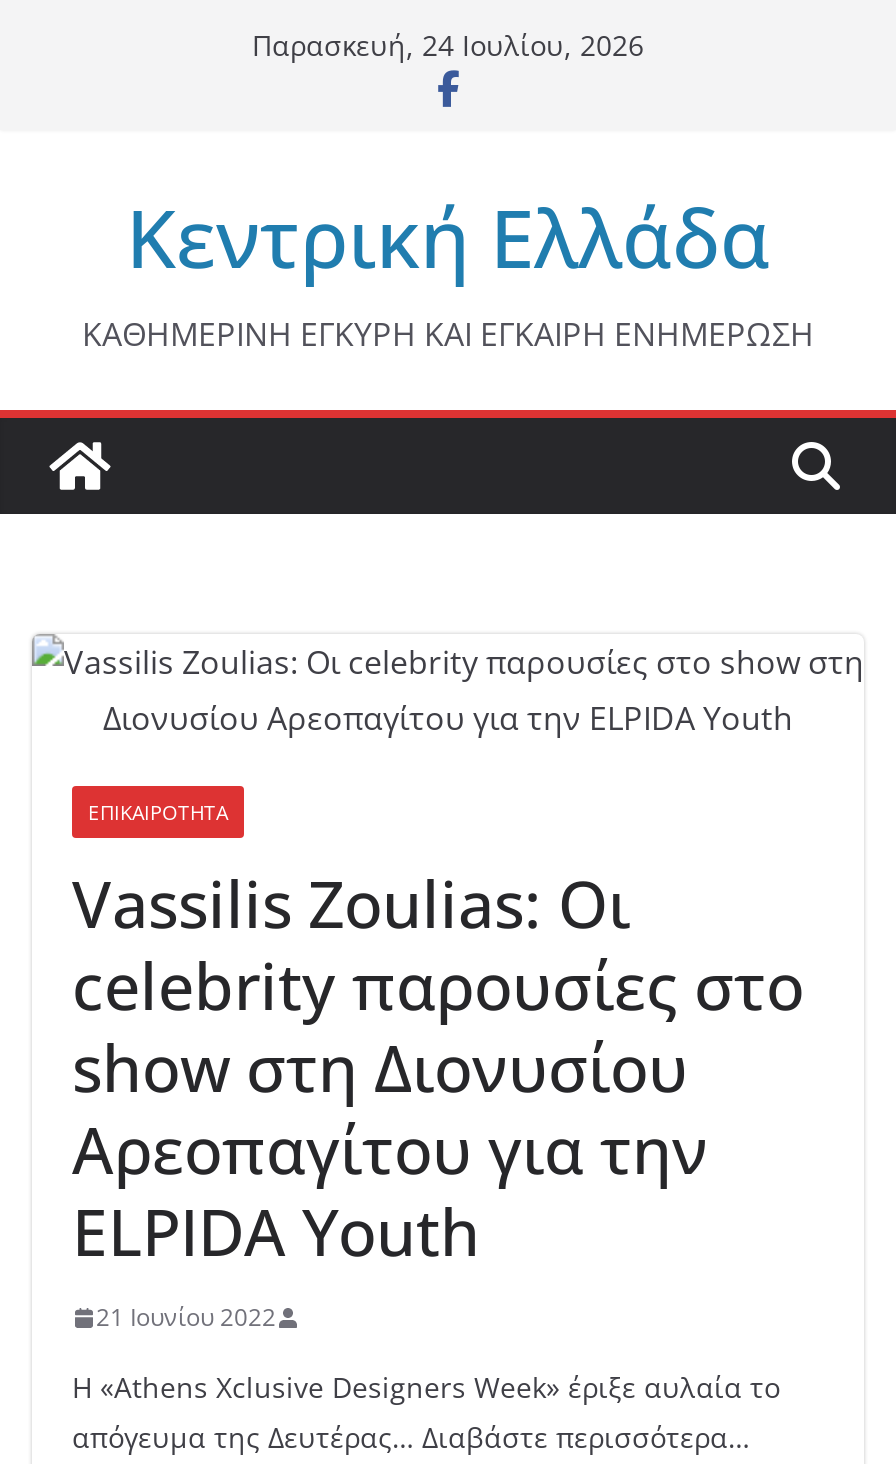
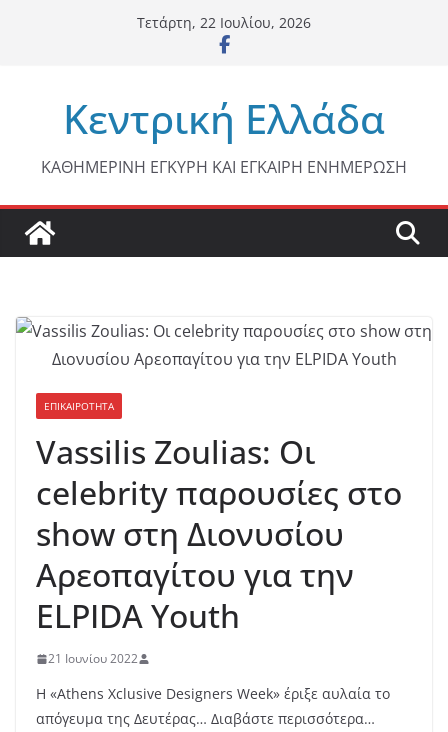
- Παρασκευή, 24 Ιουλίου, 2026
+ Τετάρτη, 22 Ιουλίου, 2026
